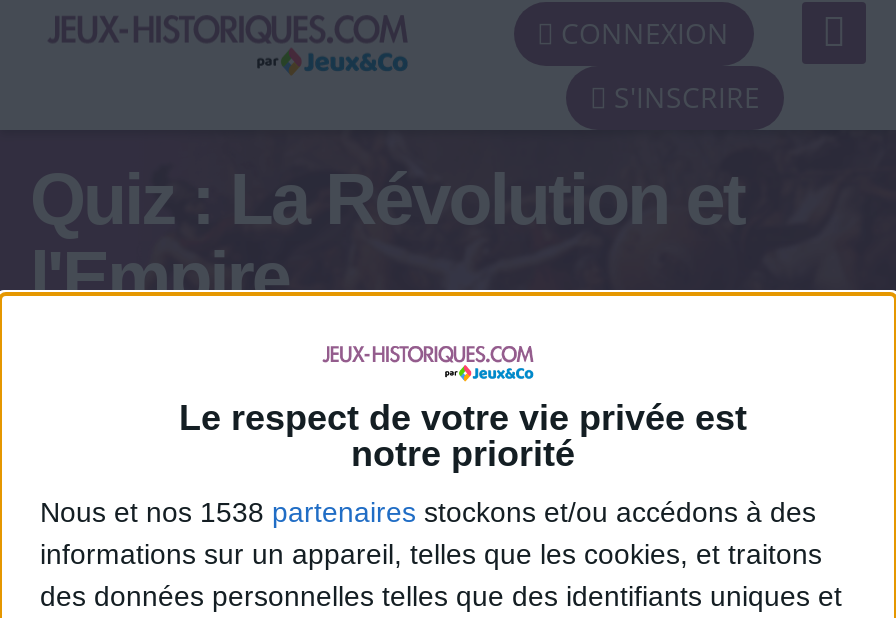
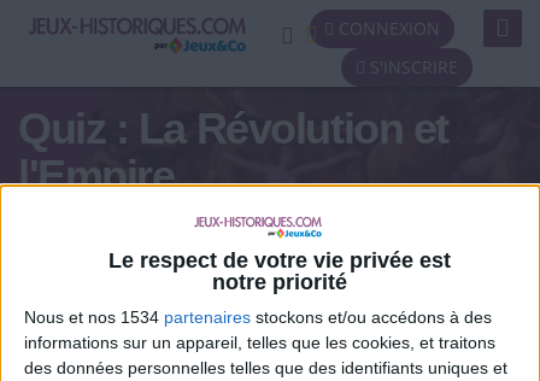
- Nous et nos 1538 partenaires stockons et/ou accédons à des
+ Nous et nos 1534 partenaires stockons et/ou accédons à des
